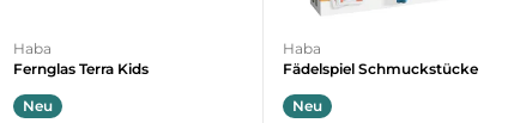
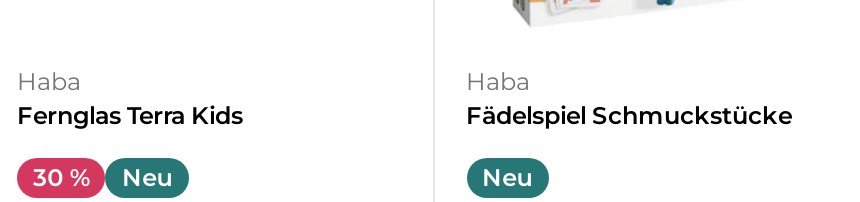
+ 30 %
